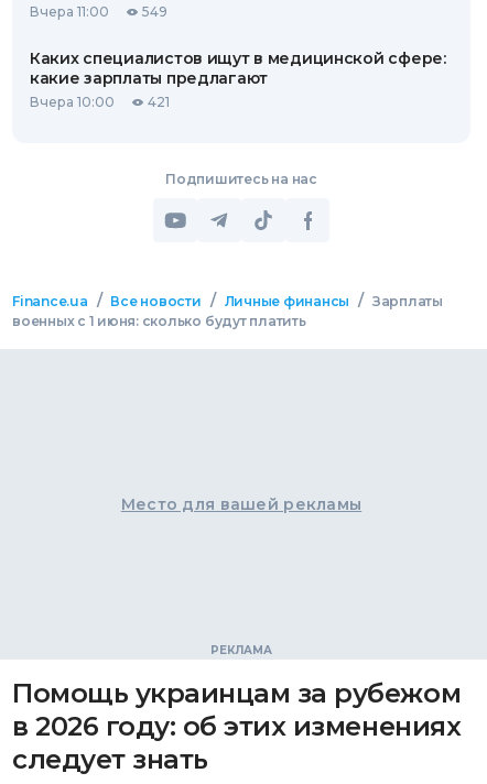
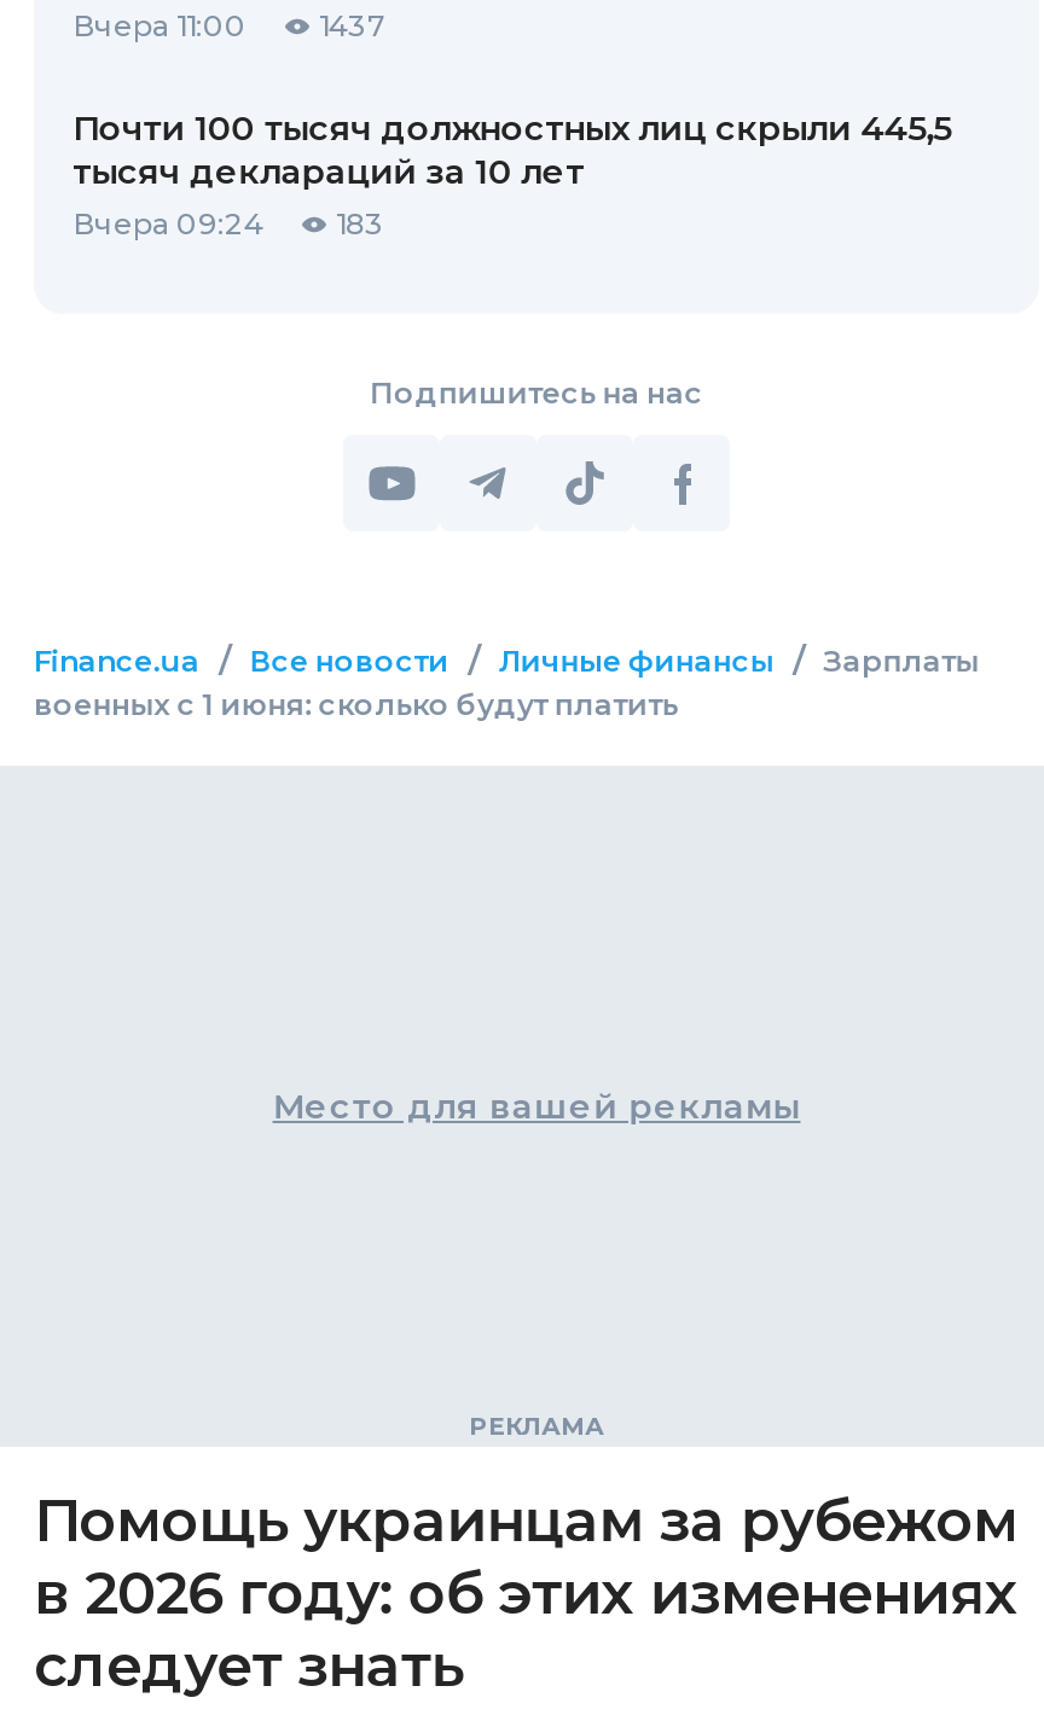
- Вчера 11:00 549
+ Вчера 11:00 1437

- Каких специалистов ищут в медицинской сфере:
- какие зарплаты предлагают
- Вчера 10:00
- 421
+ Почти 100 тысяч должностных лиц скрыли 445,5
+ тысяч деклараций за 10 лет
+ Вчера 09:24
+ 183
